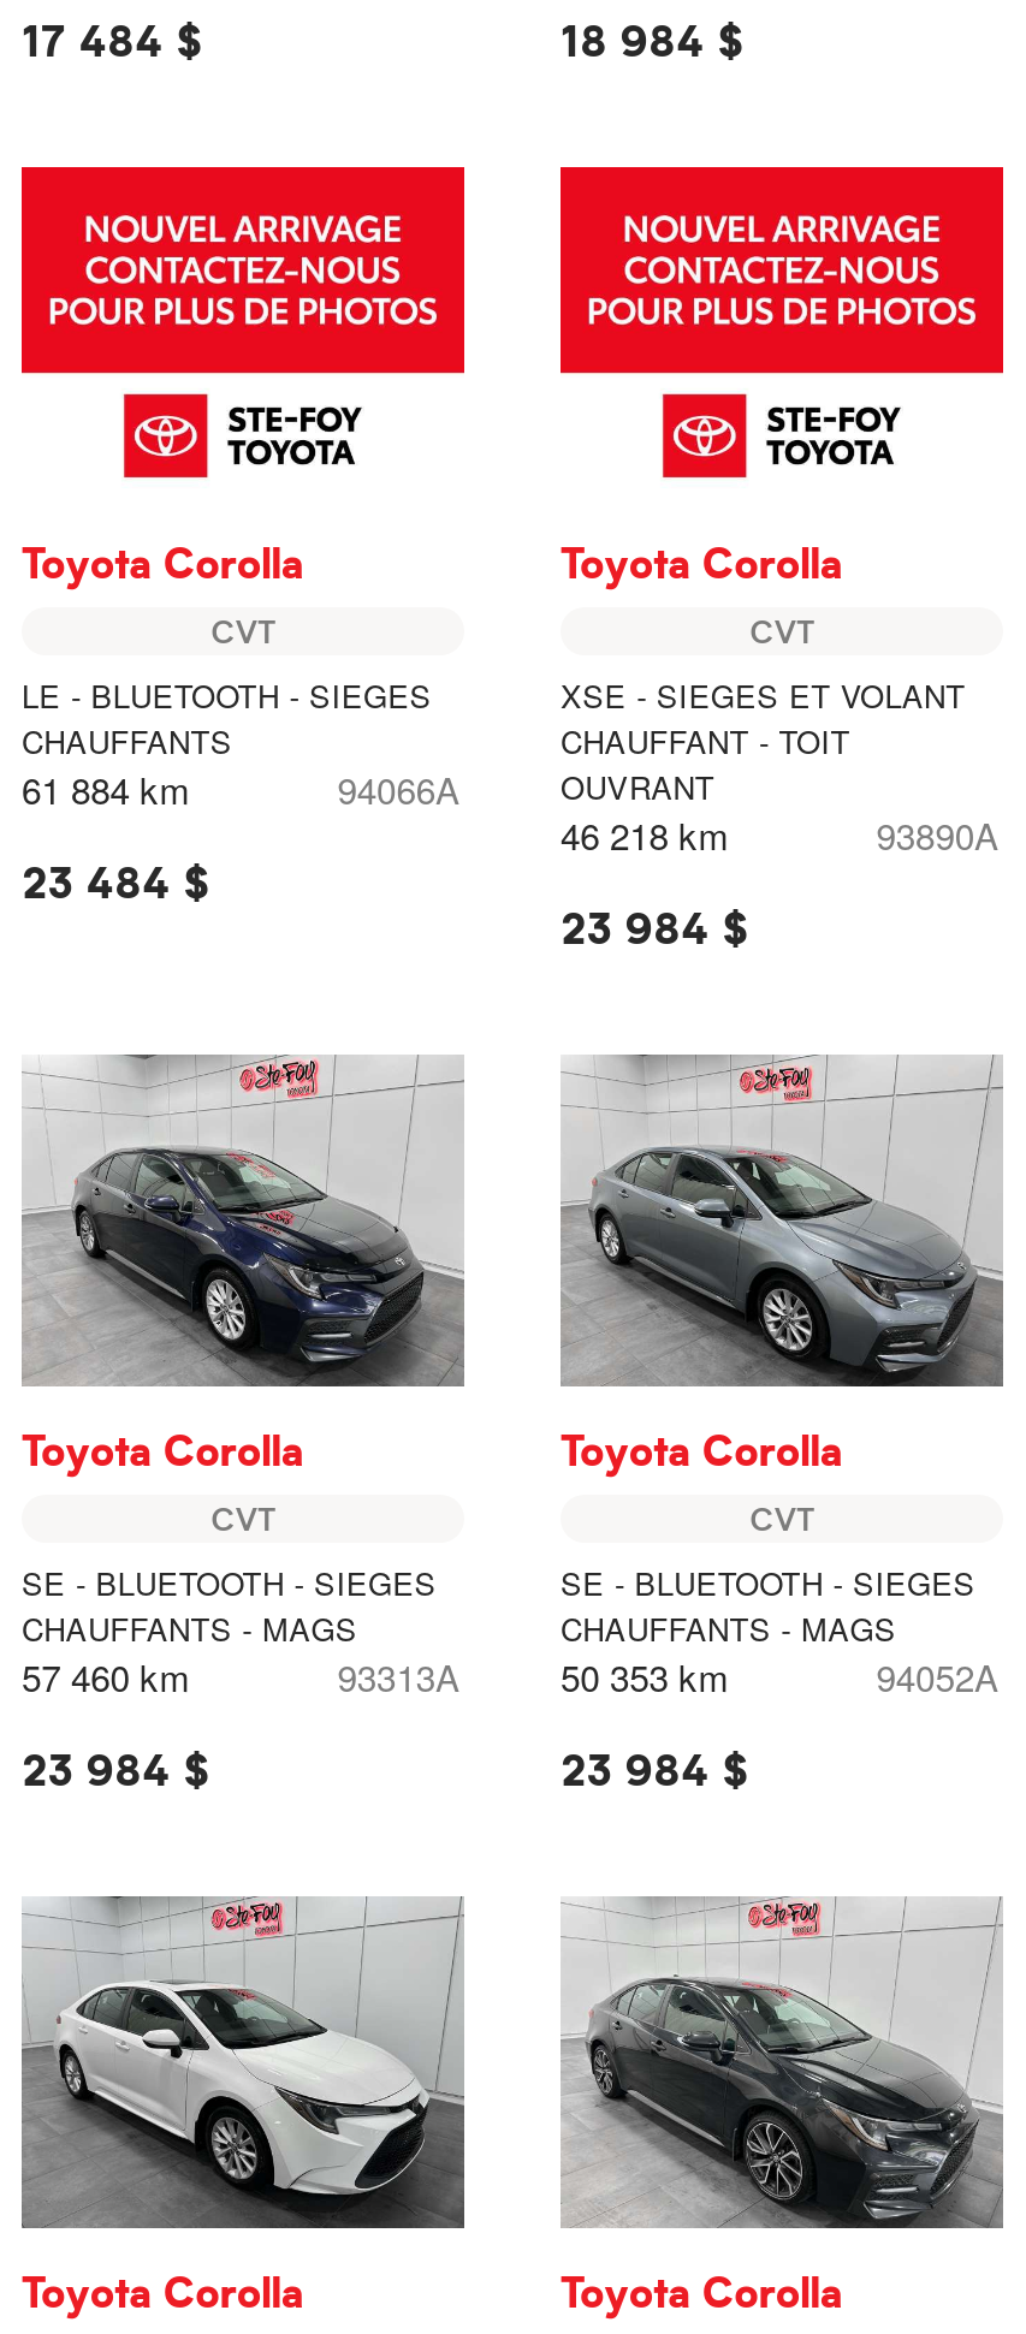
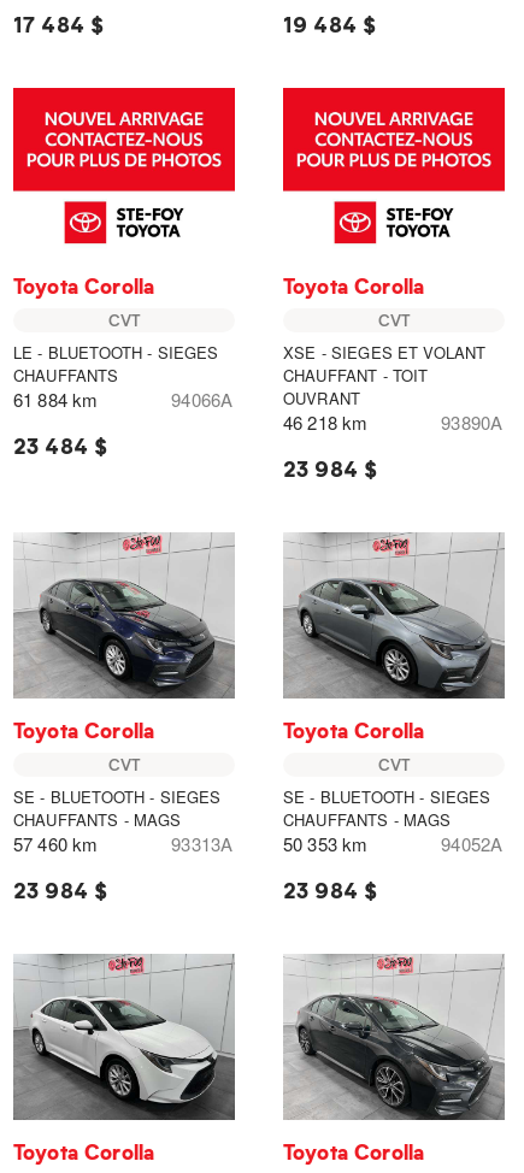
- 18 984 $
+ 19 484 $
